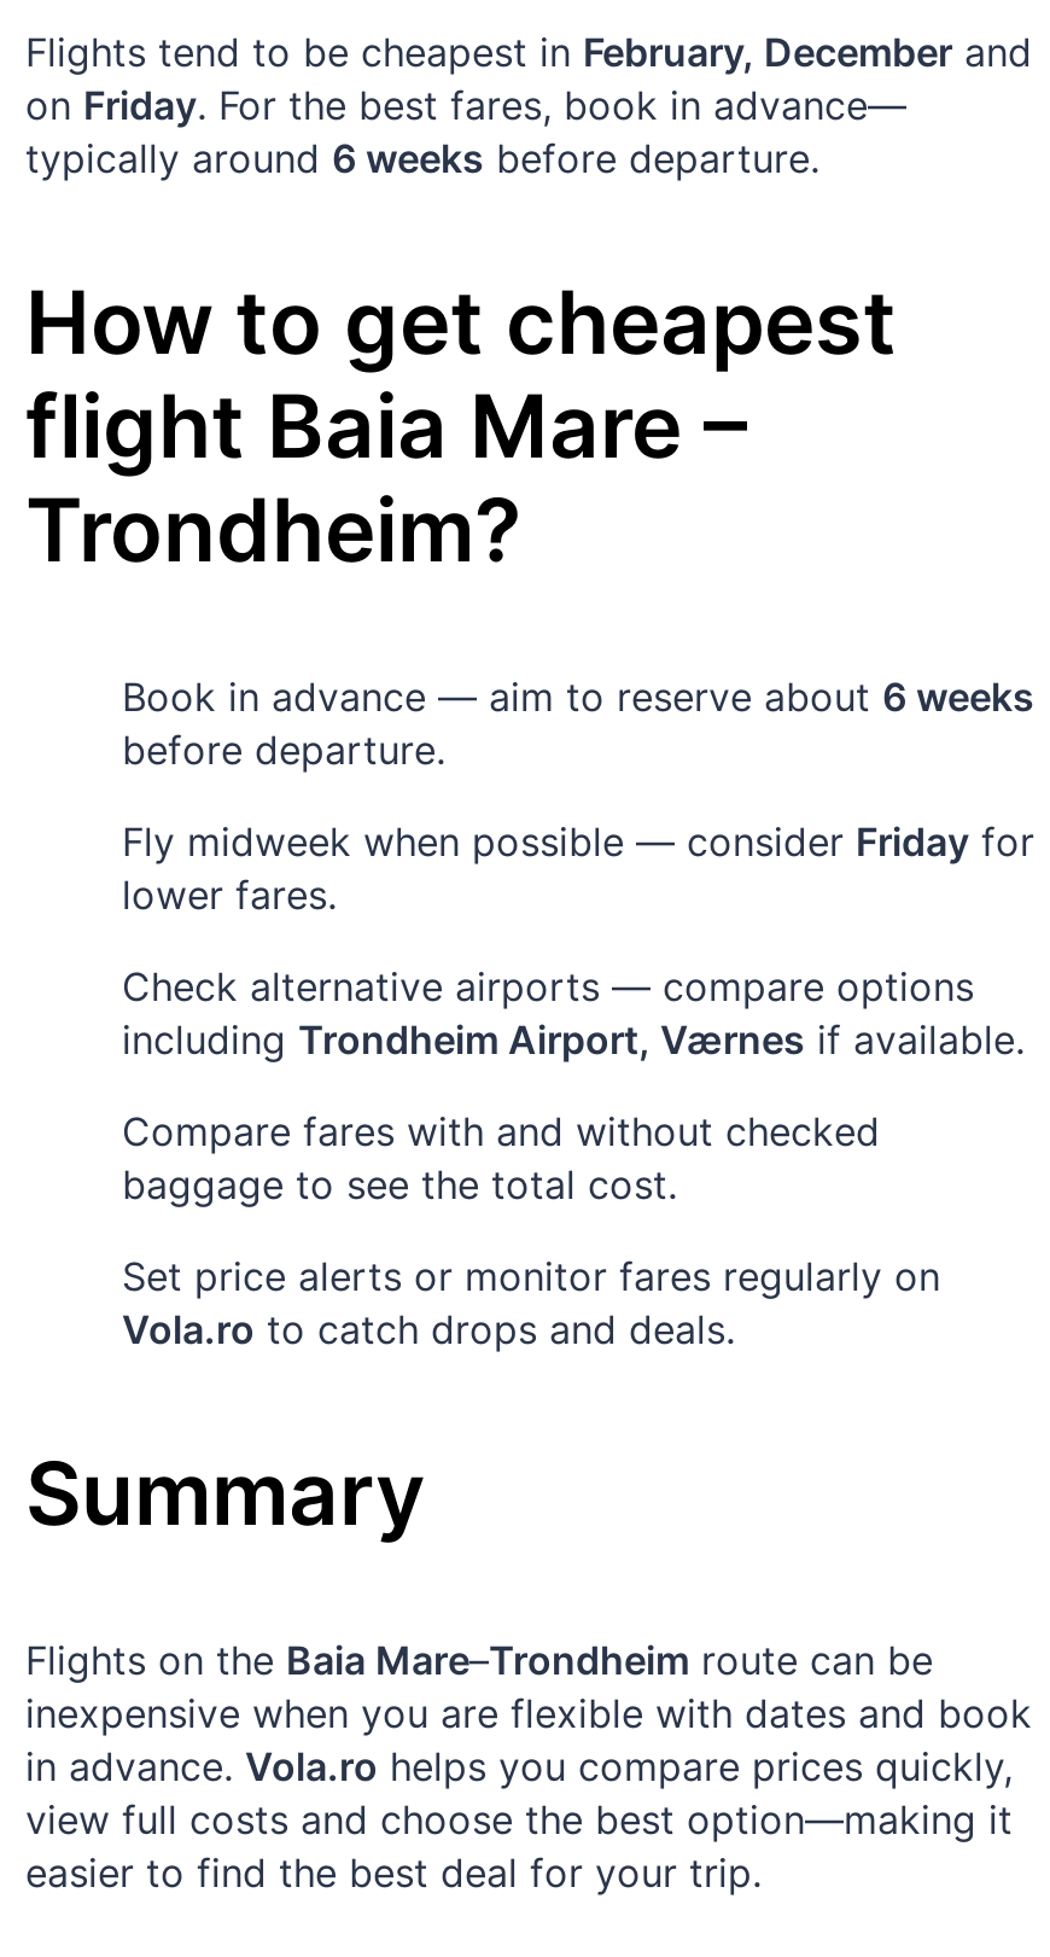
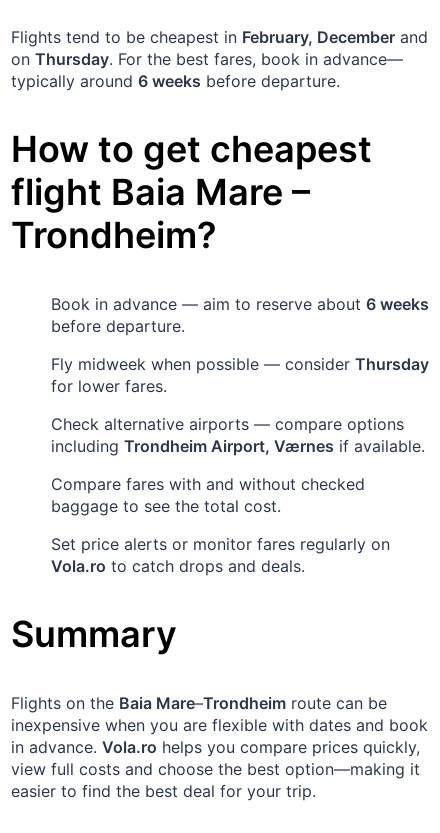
- on Friday. For the best fares, book in advance—
+ on Thursday. For the best fares, book in advance—

- Fly midweek when possible — consider Friday for
- lower fares.
+ Fly midweek when possible — consider Thursday
+ for lower fares.
